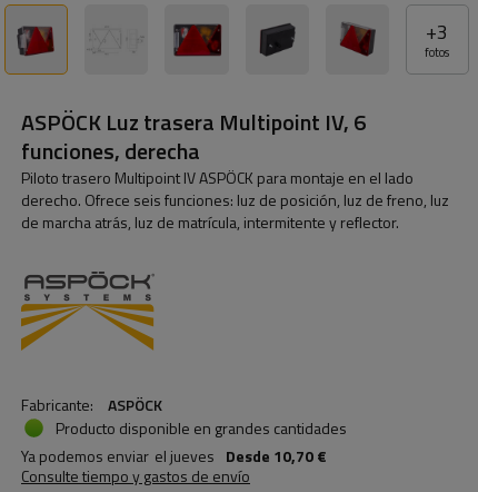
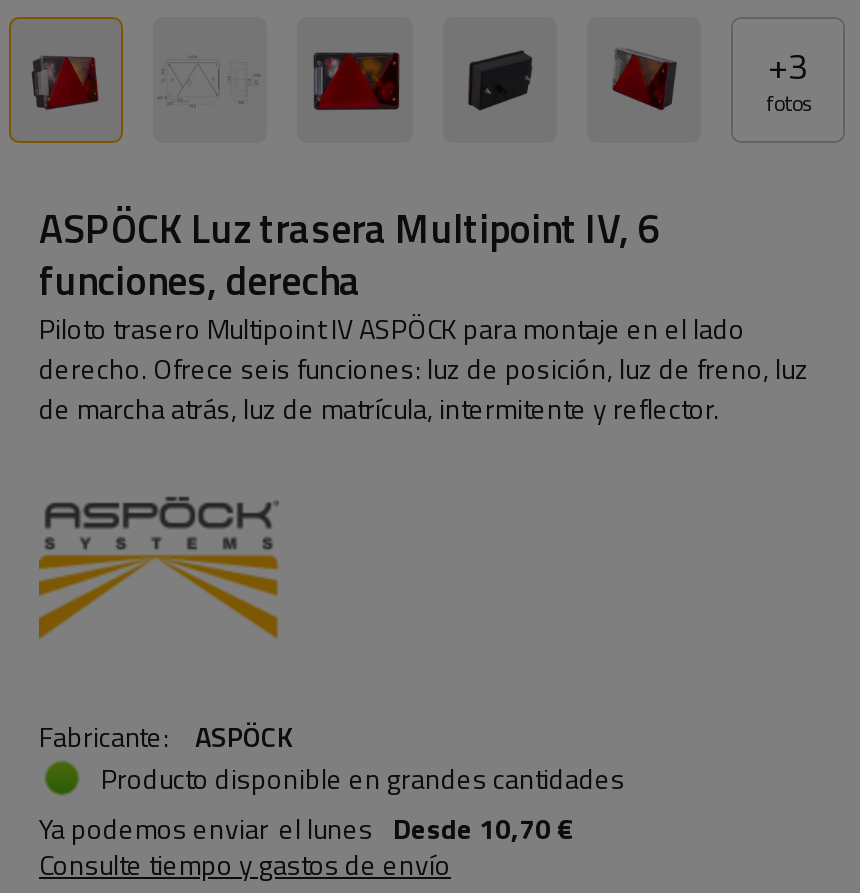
- Ya podemos enviar el jueves Desde 10,70 €
+ Ya podemos enviar el lunes Desde 10,70 €
